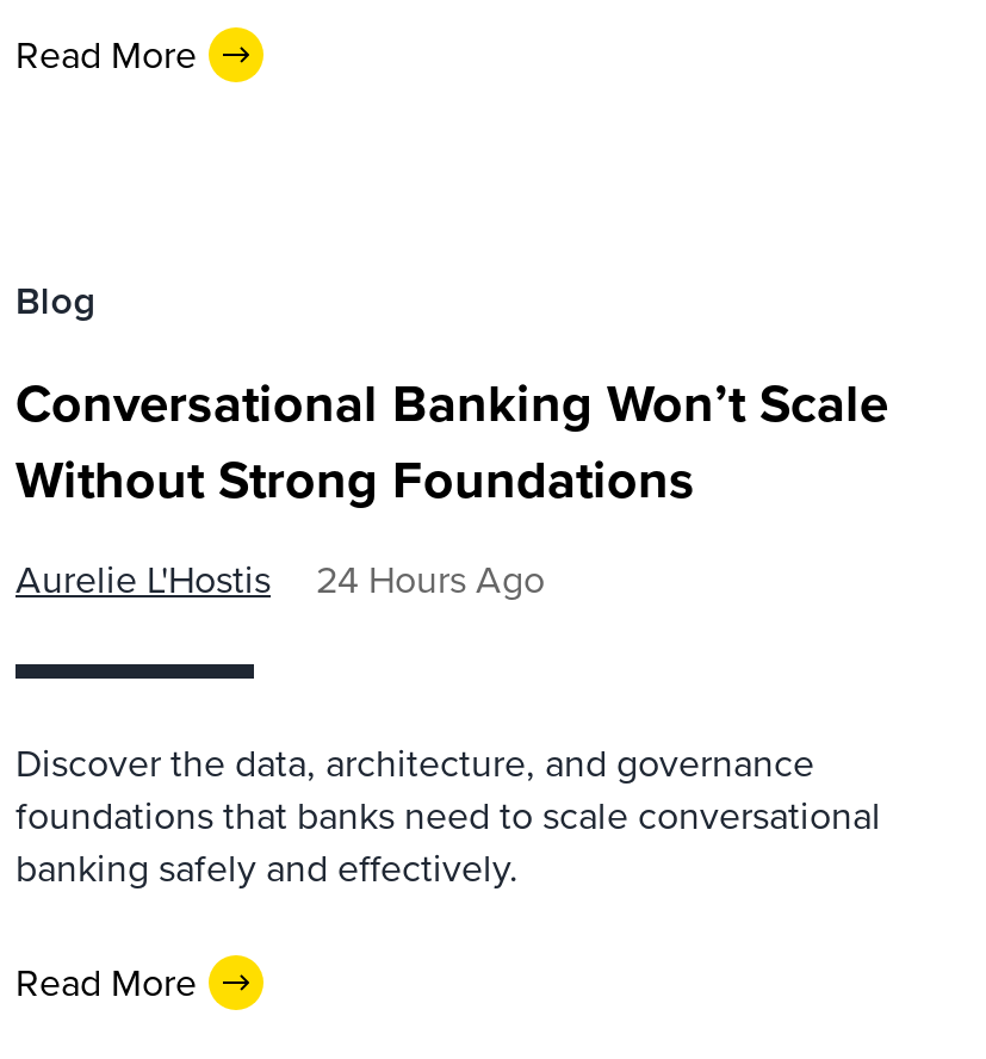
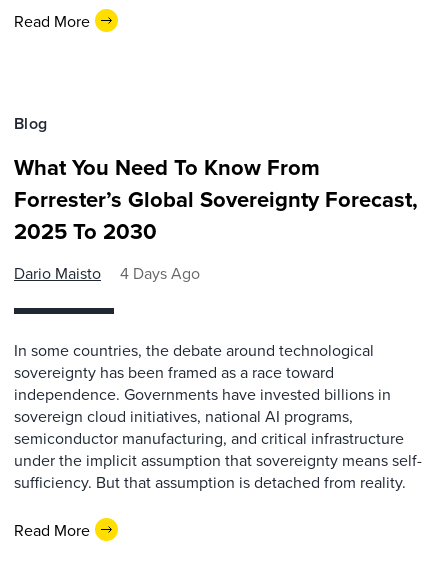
- Conversational Banking Won’t Scale
- Without Strong Foundations
- Aurelie L'Hostis
- 24 Hours Ago
- Discover the data, architecture, and governance
- foundations that banks need to scale conversational
- banking safely and effectively.
+ What You Need To Know From
+ Forrester’s Global Sovereignty Forecast,
+ 2025 To 2030
+ Dario Maisto
+ 4 Days Ago
+ In some countries, the debate around technological
+ sovereignty has been framed as a race toward
+ independence. Governments have invested billions in
+ sovereign cloud initiatives, national AI programs,
+ semiconductor manufacturing, and critical infrastructure
+ under the implicit assumption that sovereignty means self-
+ sufficiency. But that assumption is detached from reality.
